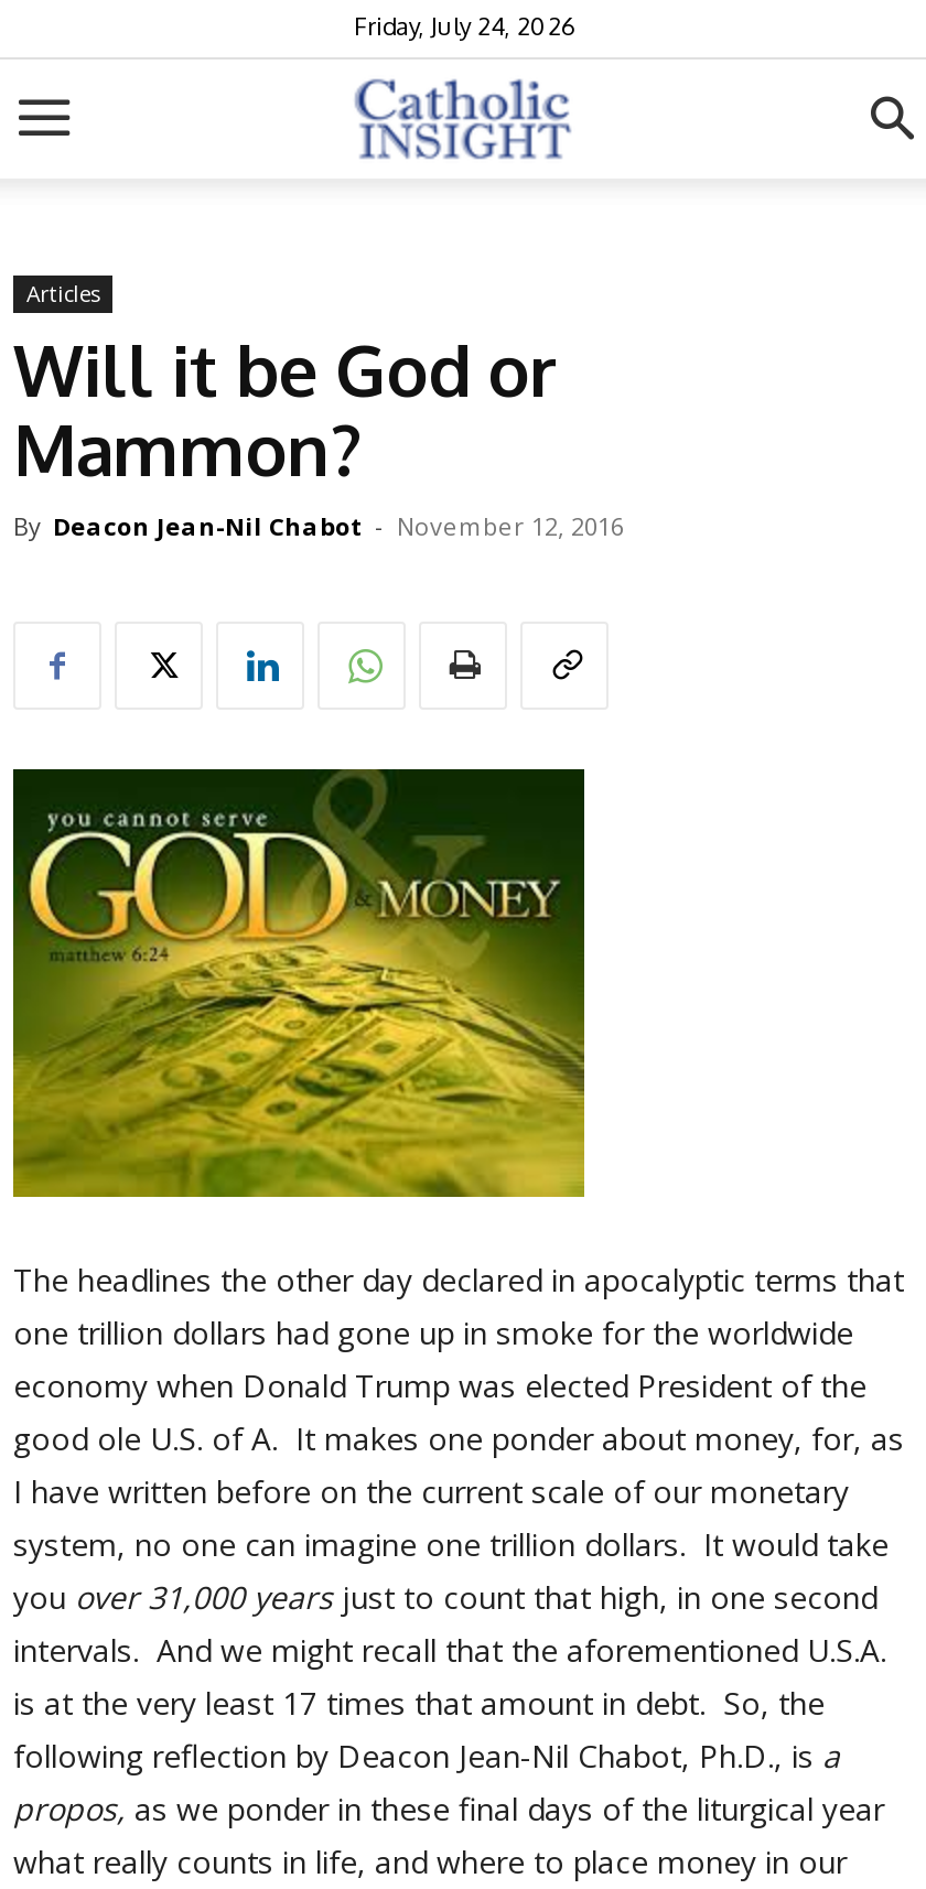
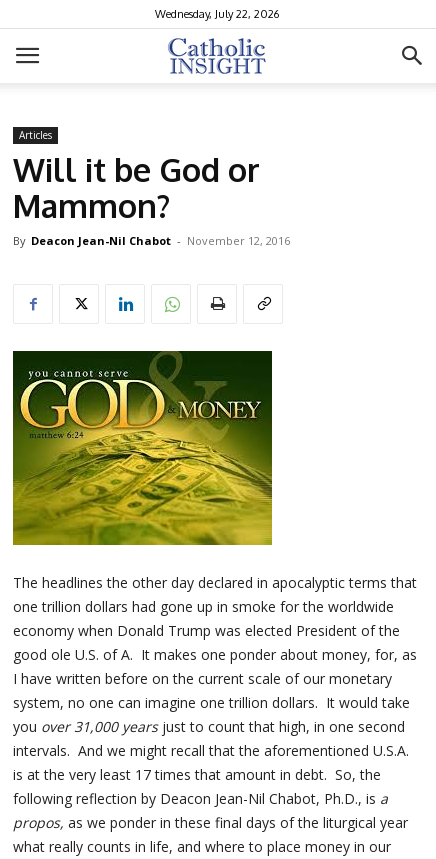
- Friday, July 24, 2026
+ Wednesday, July 22, 2026
